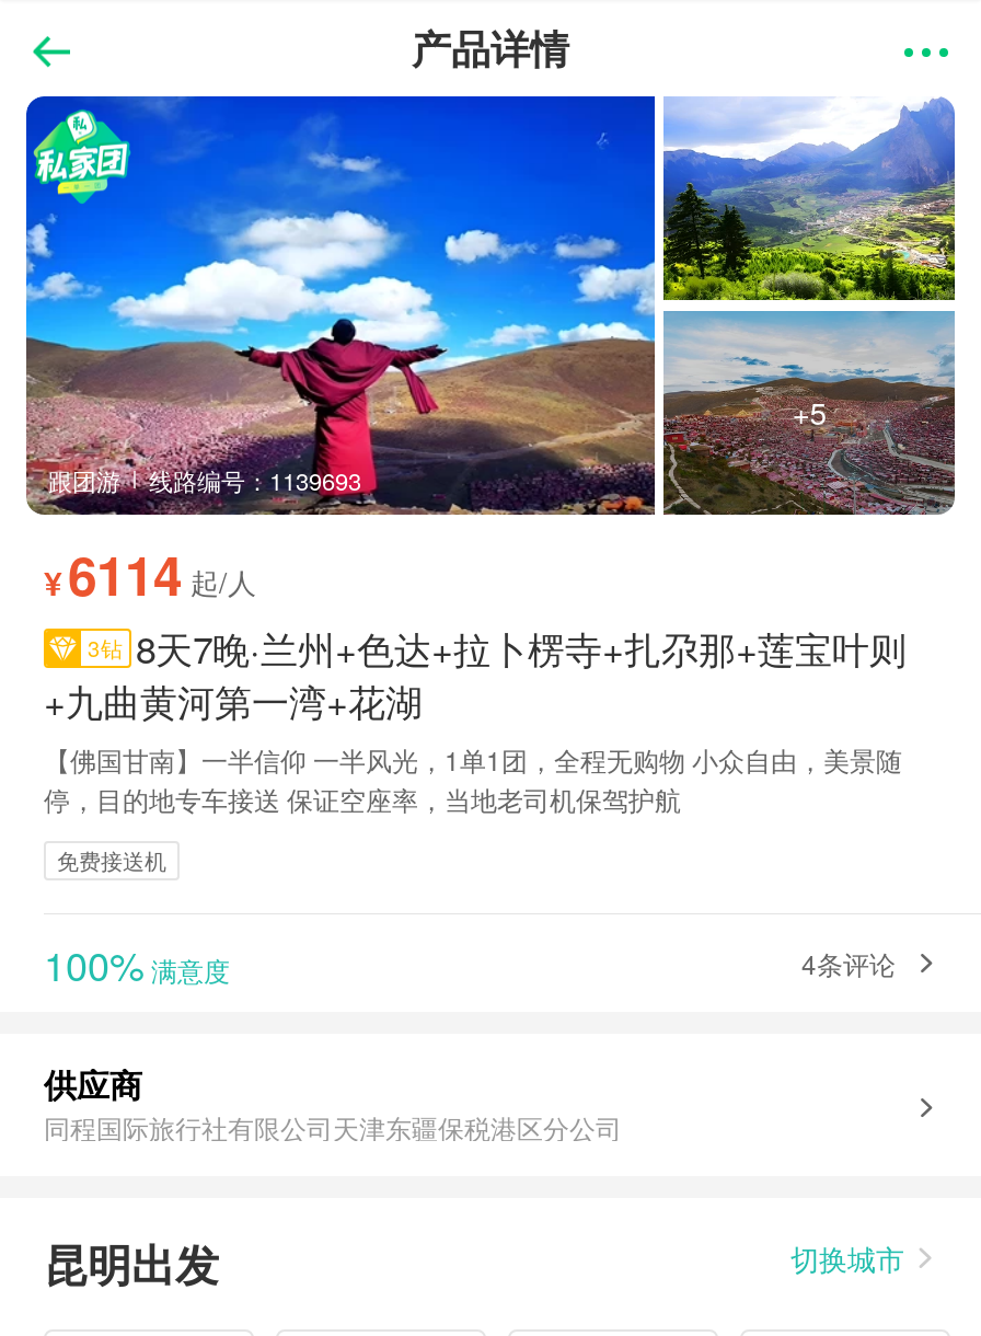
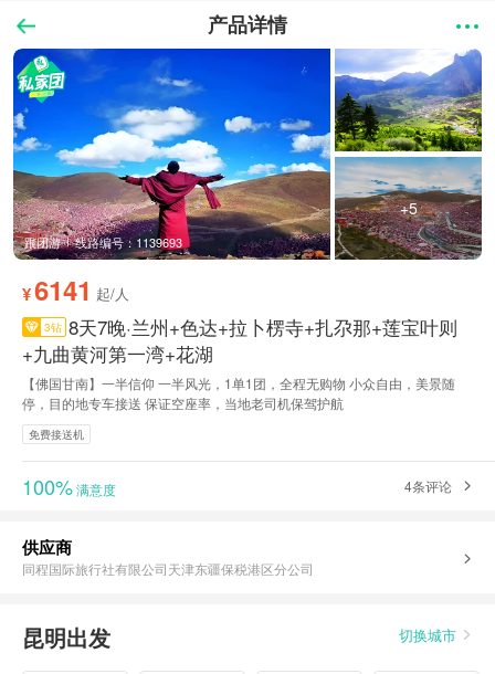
- ¥ 6114 起/人
+ ¥ 6141 起/人
